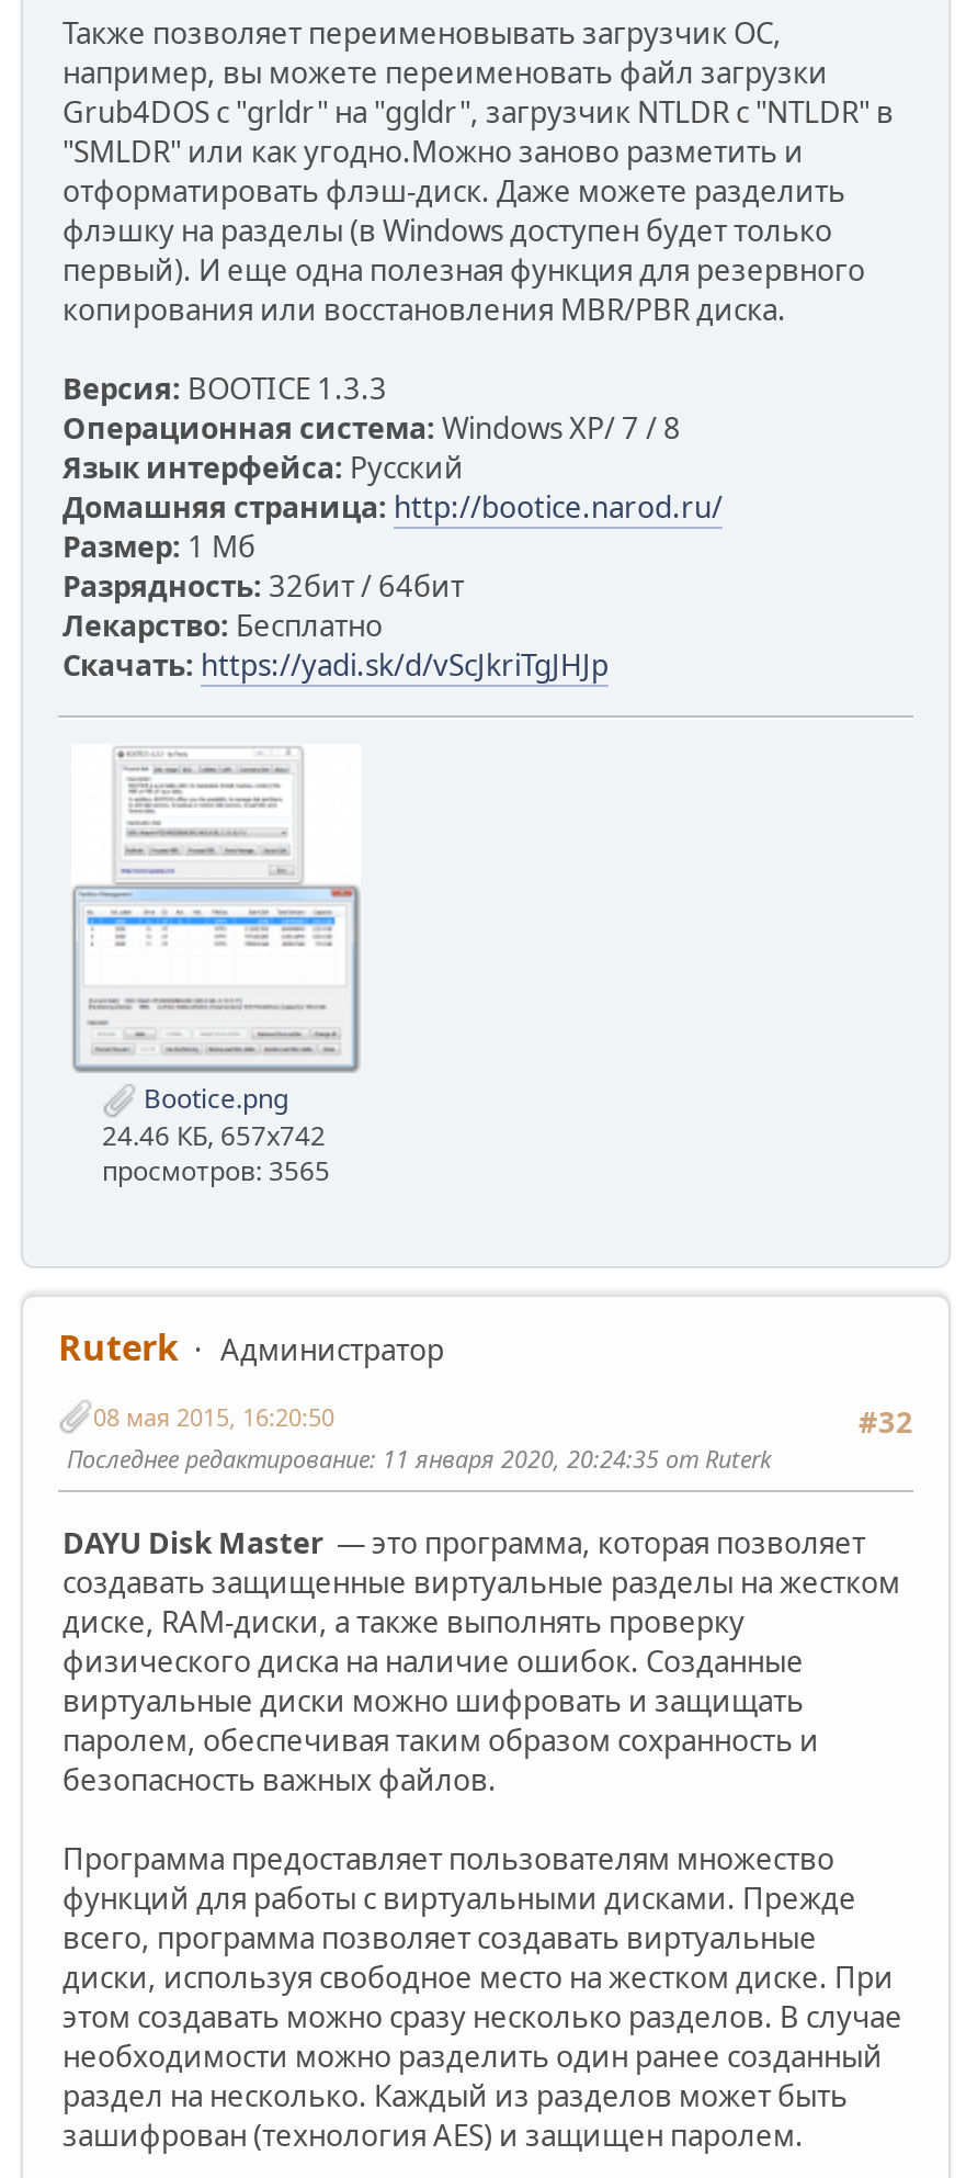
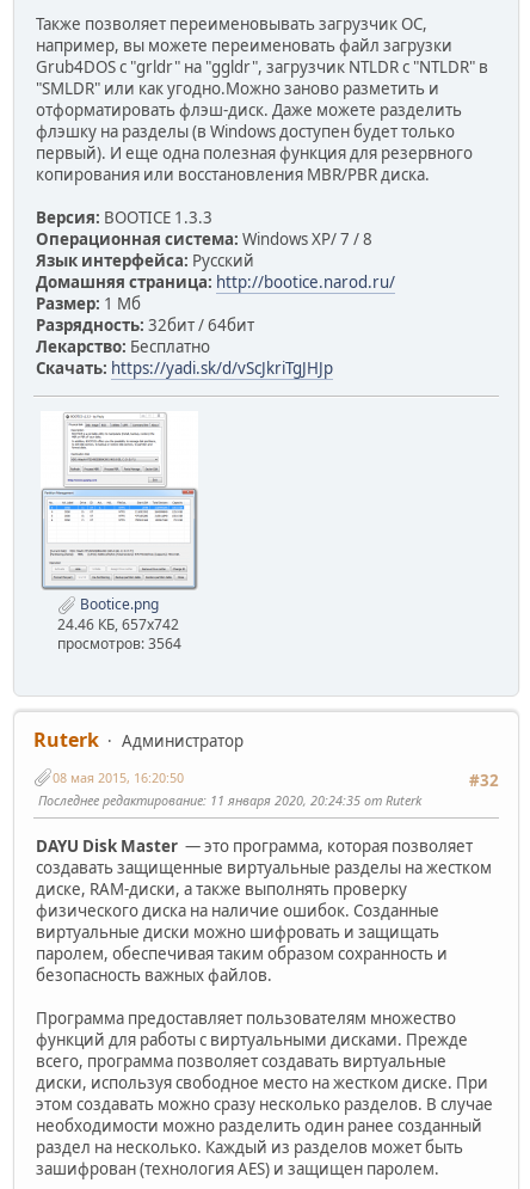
- просмотров: 3565
+ просмотров: 3564
